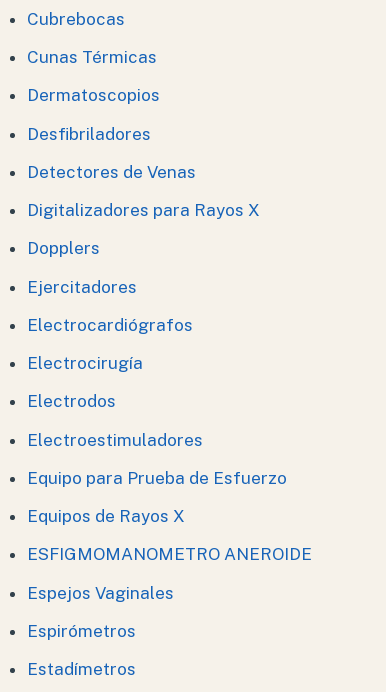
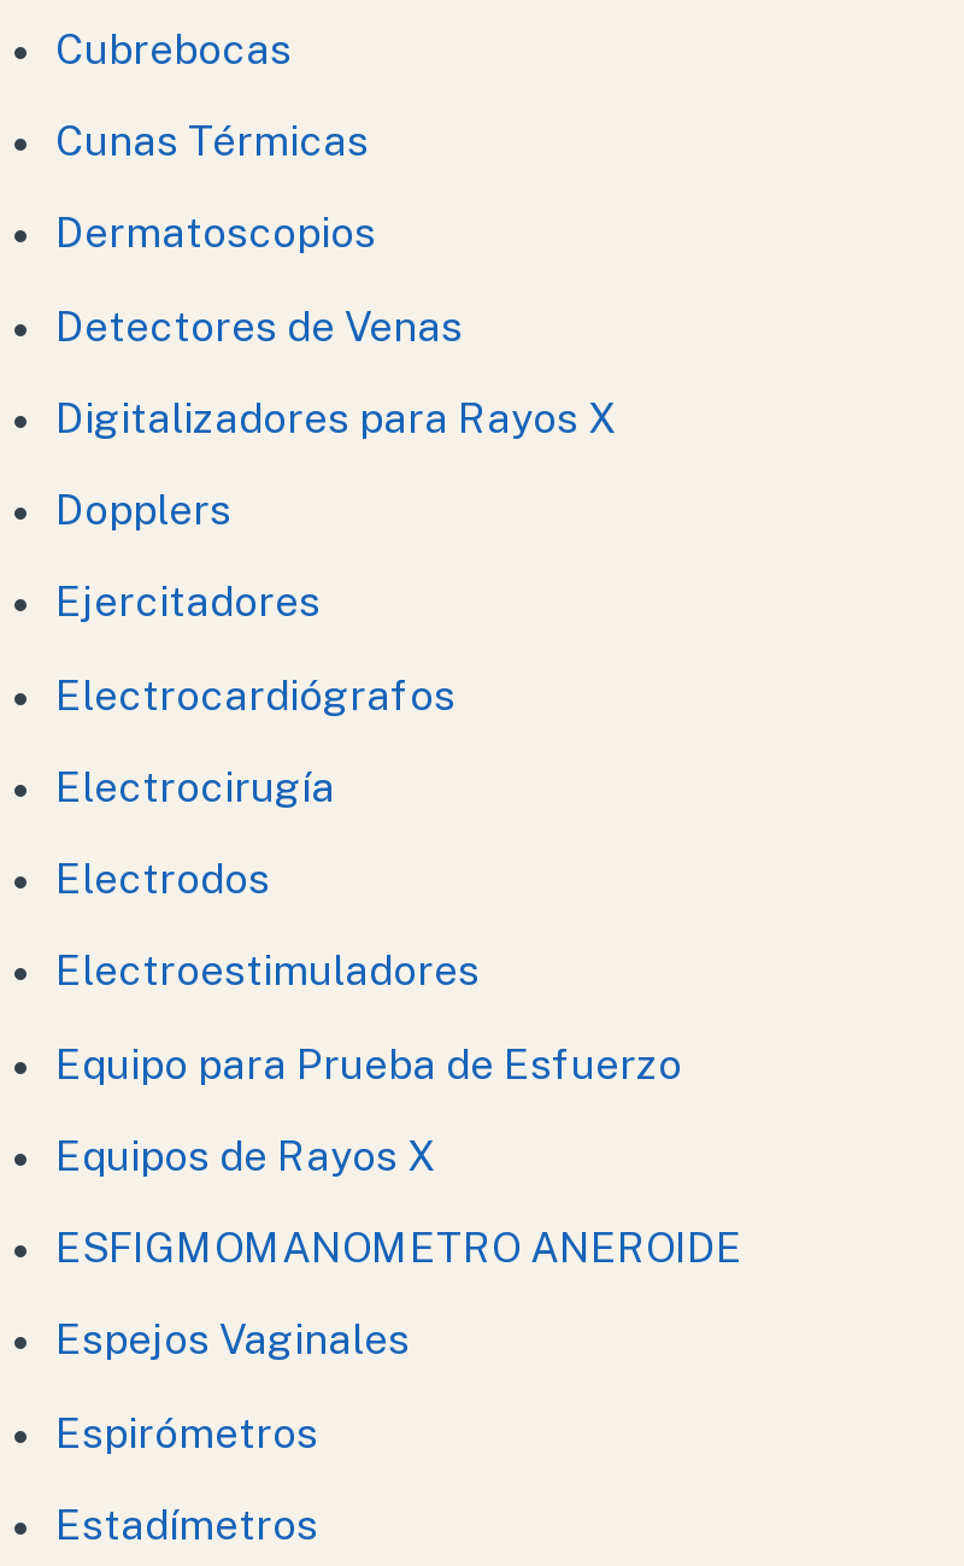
- Desfibriladores
